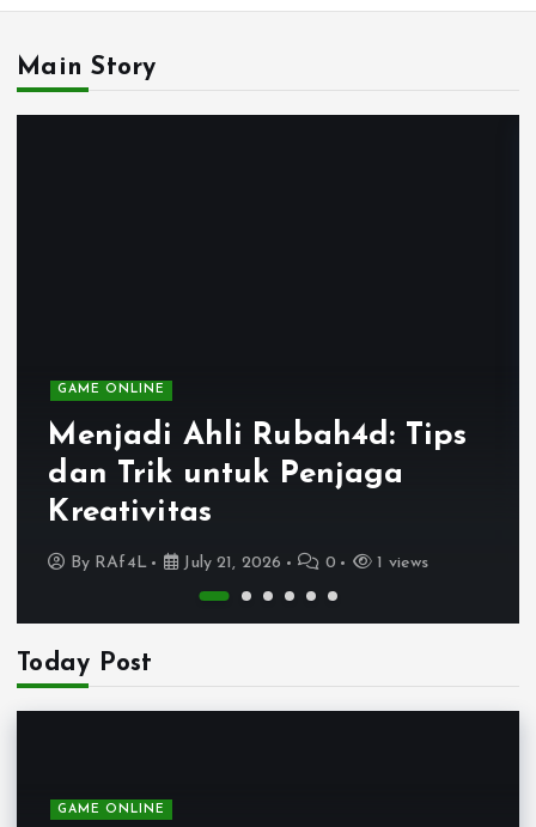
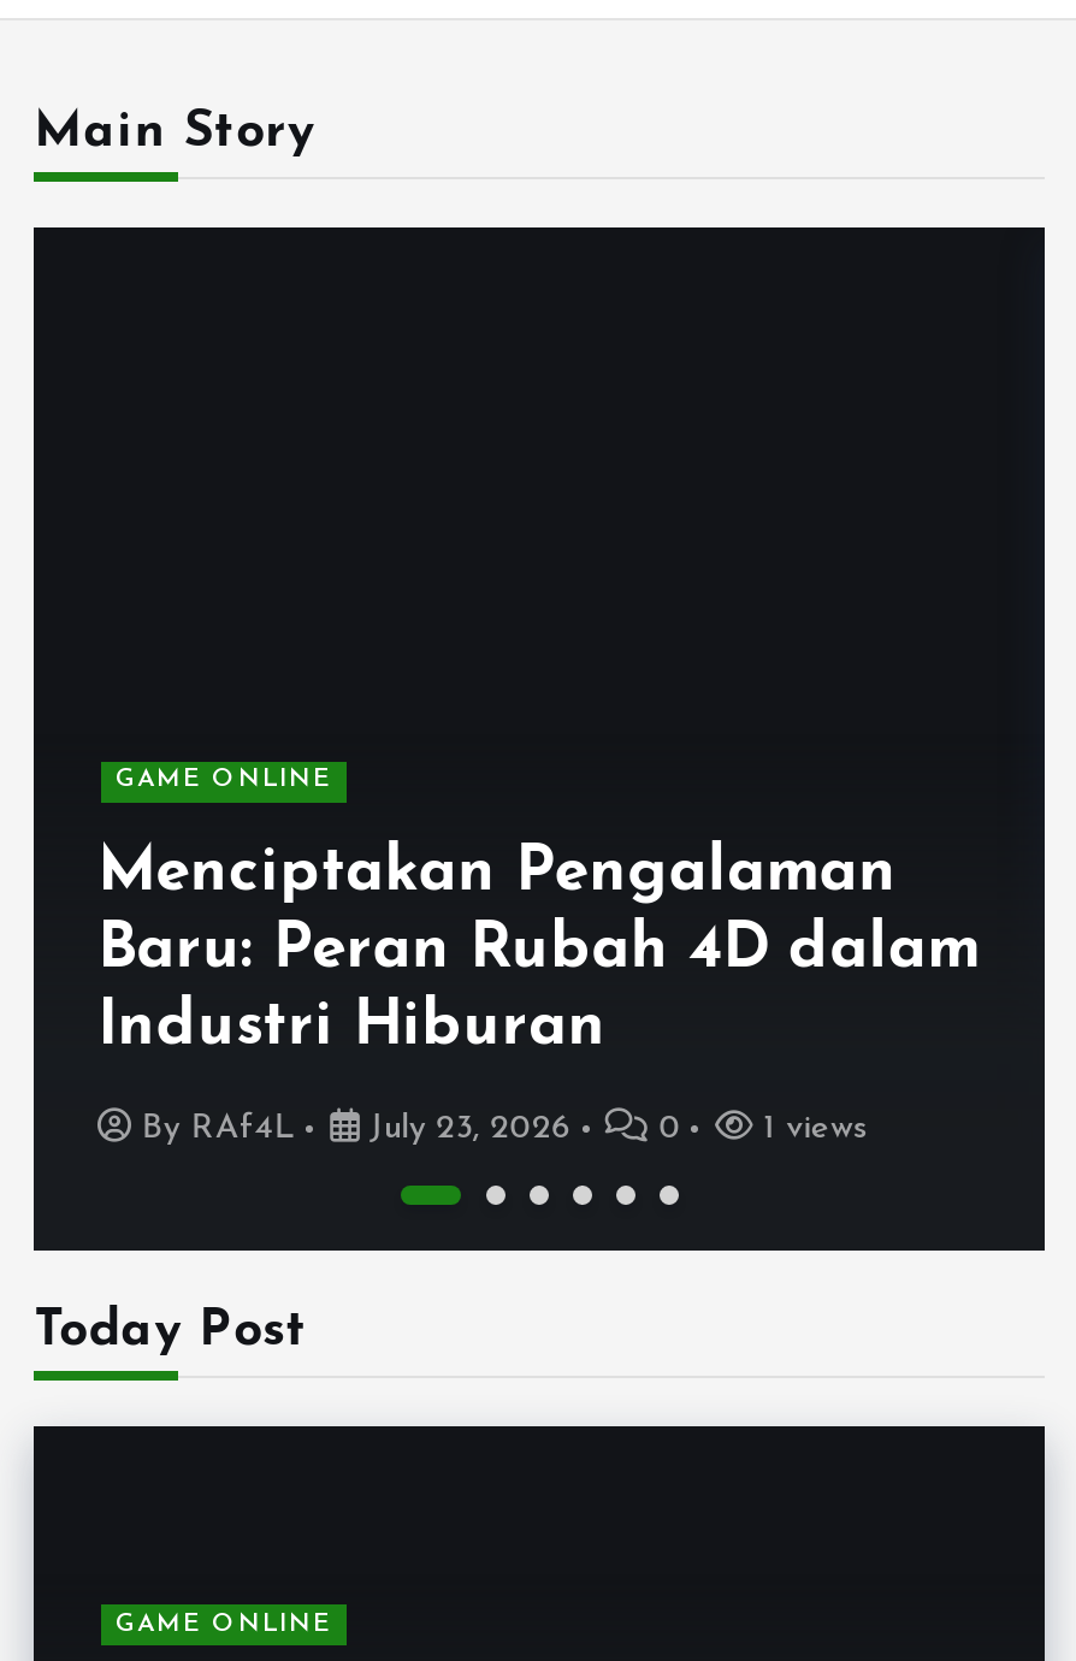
- Menjadi Ahli Rubah4d: Tips
- dan Trik untuk Penjaga
- Kreativitas
+ Menciptakan Pengalaman
+ Baru: Peran Rubah 4D dalam
+ Industri Hiburan

- By RAf4L July 21, 2026
+ By RAf4L July 23, 2026
